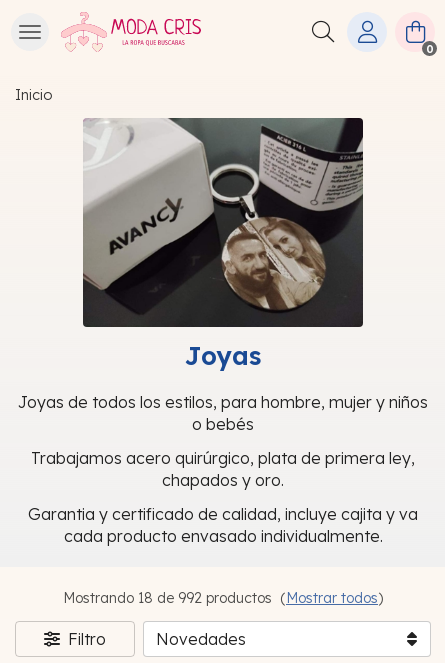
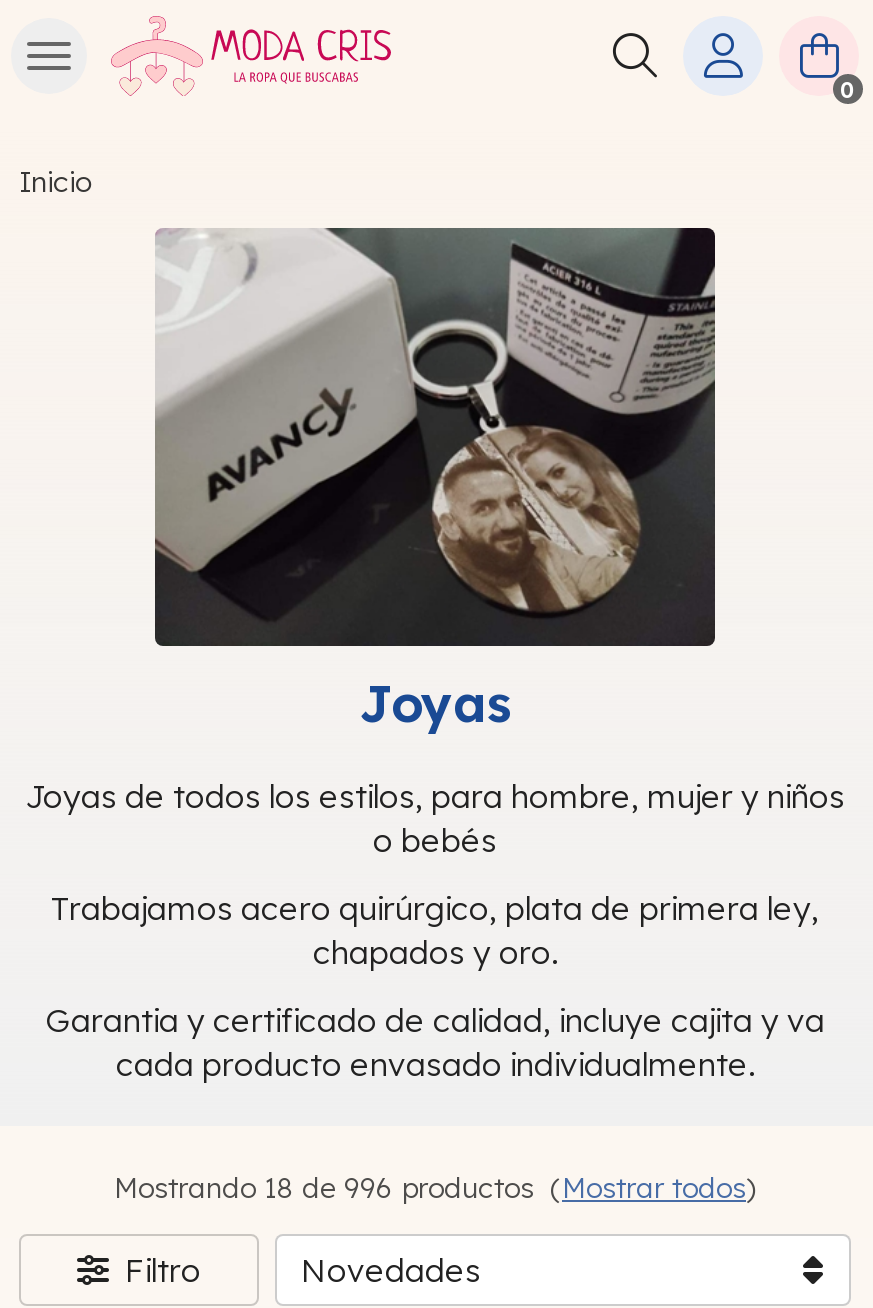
- Mostrando 18 de 992 productos (Mostrar todos)
+ Mostrando 18 de 996 productos (Mostrar todos)
